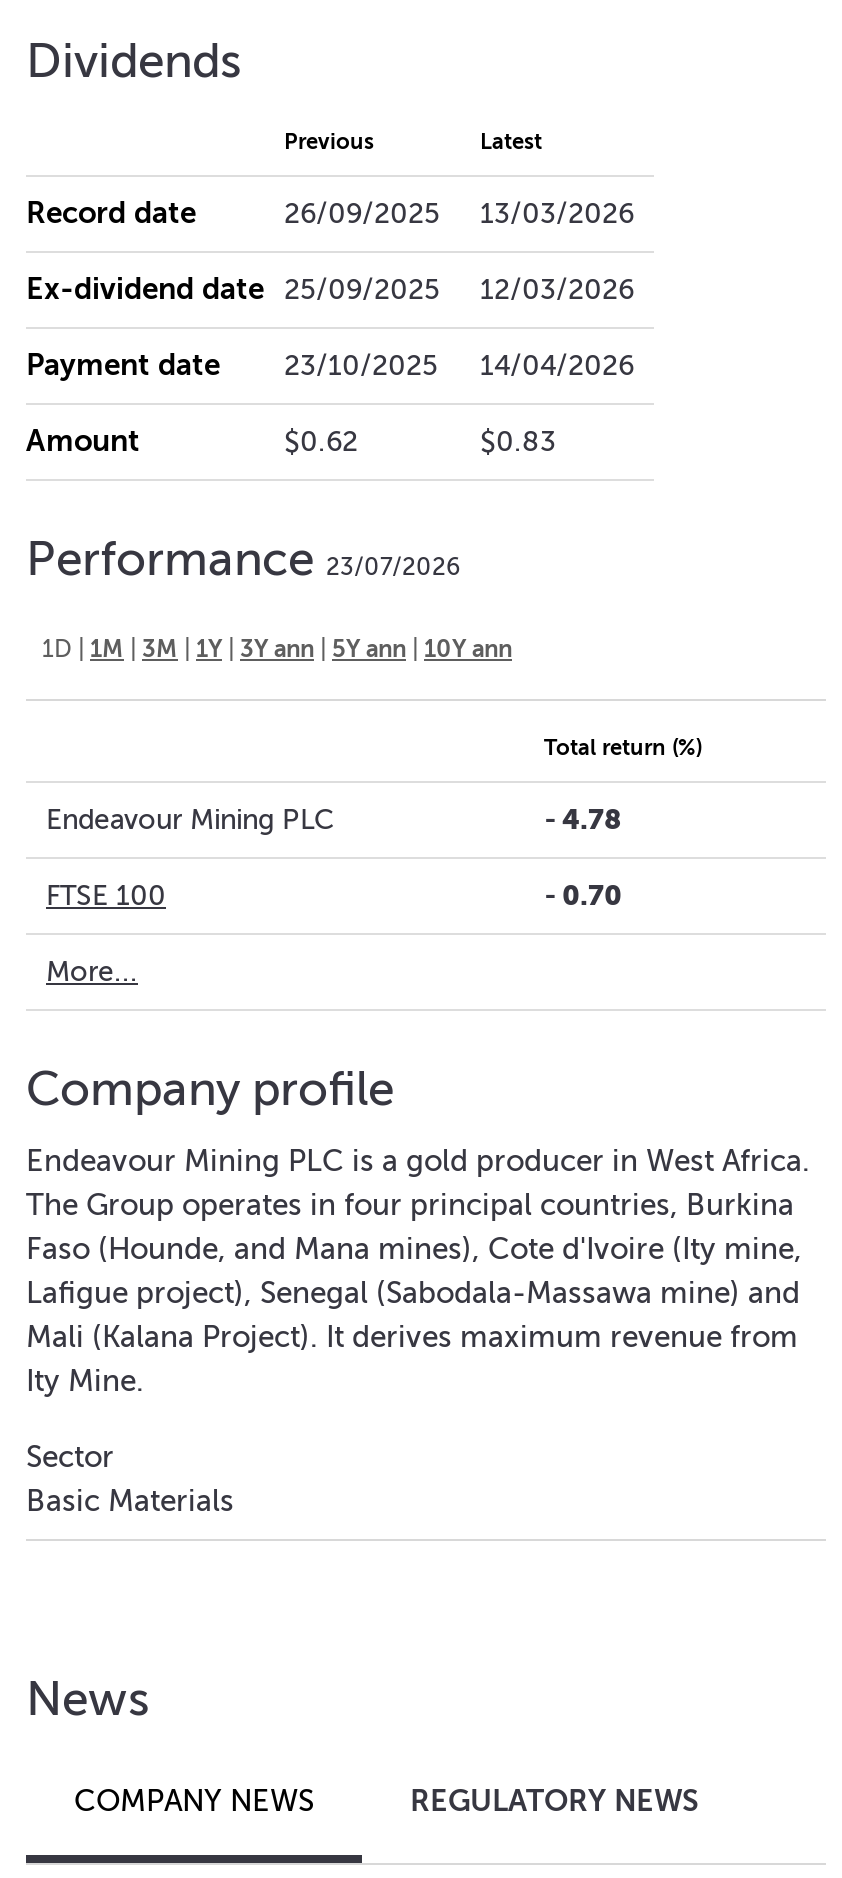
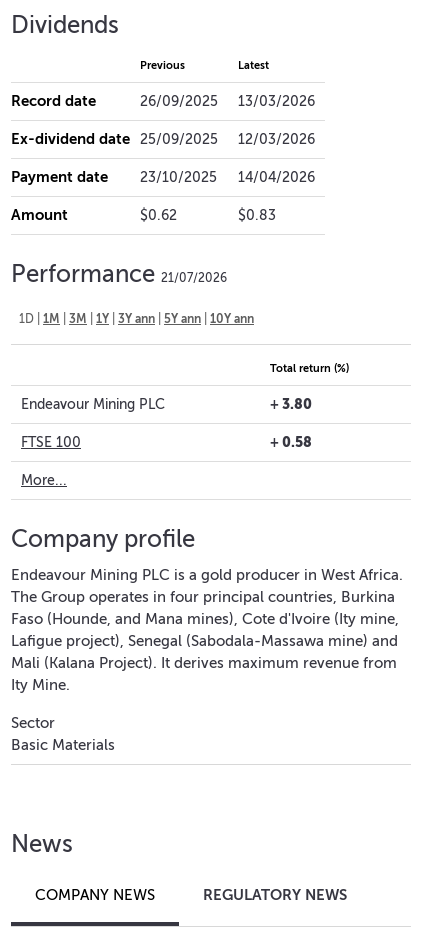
- Performance 23/07/2026
+ Performance 21/07/2026

- - 4.78
+ + 3.80

- - 0.70
+ + 0.58
